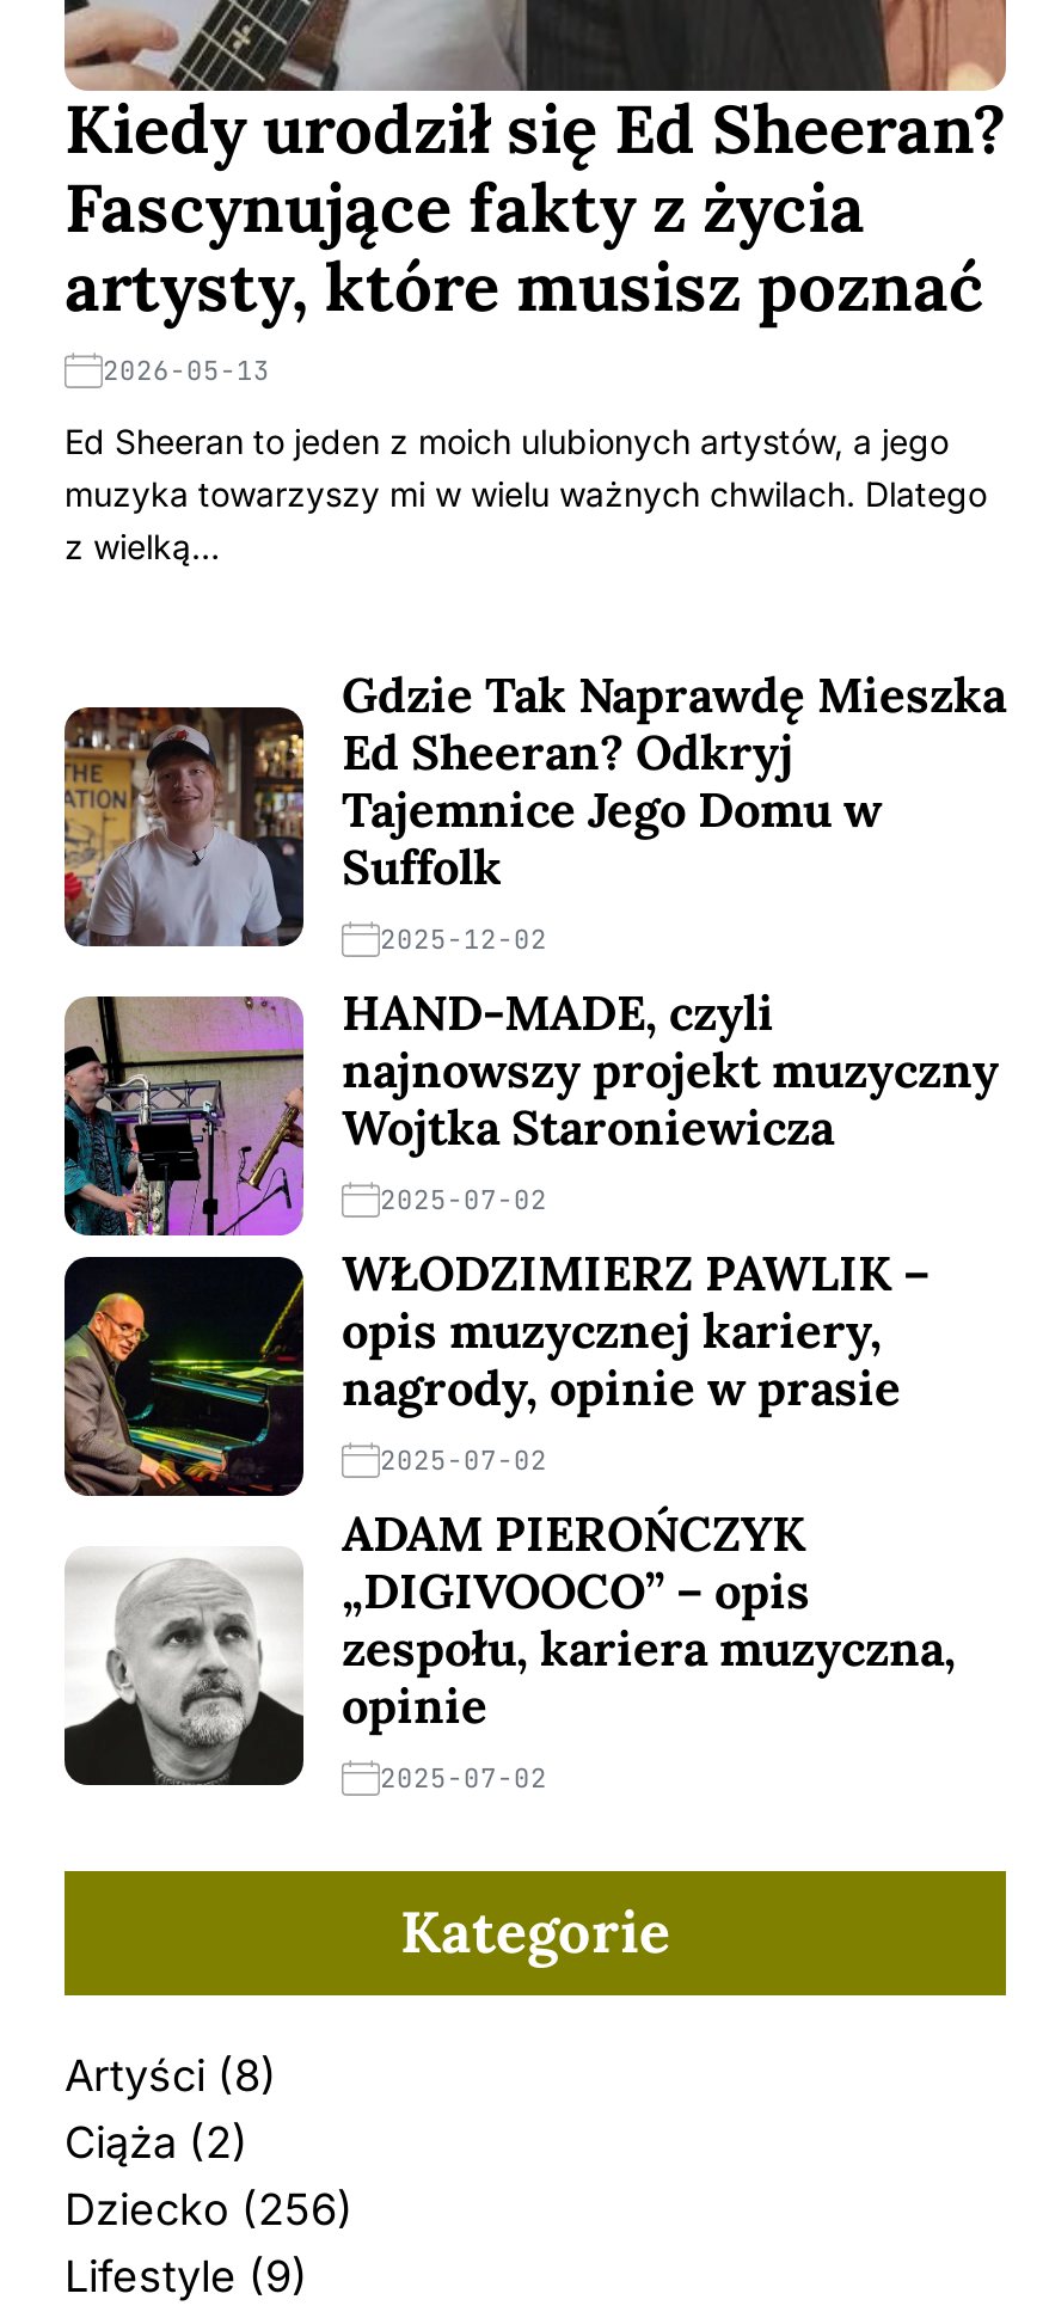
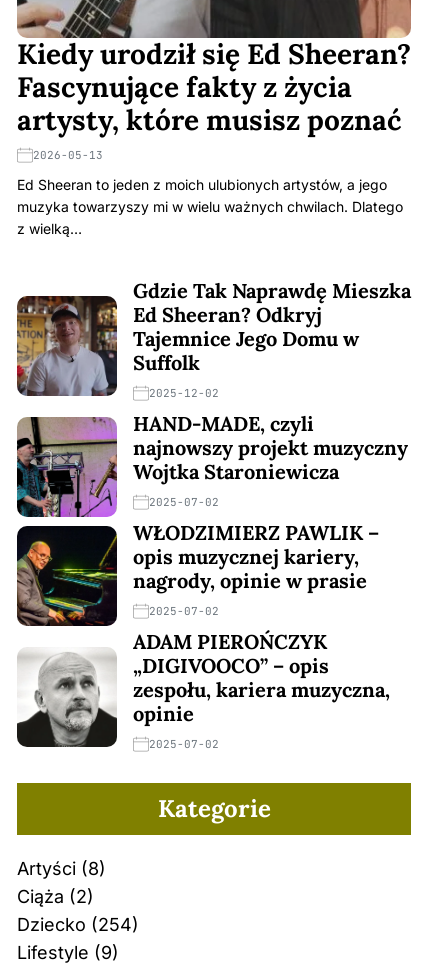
- Dziecko (256)
+ Dziecko (254)
